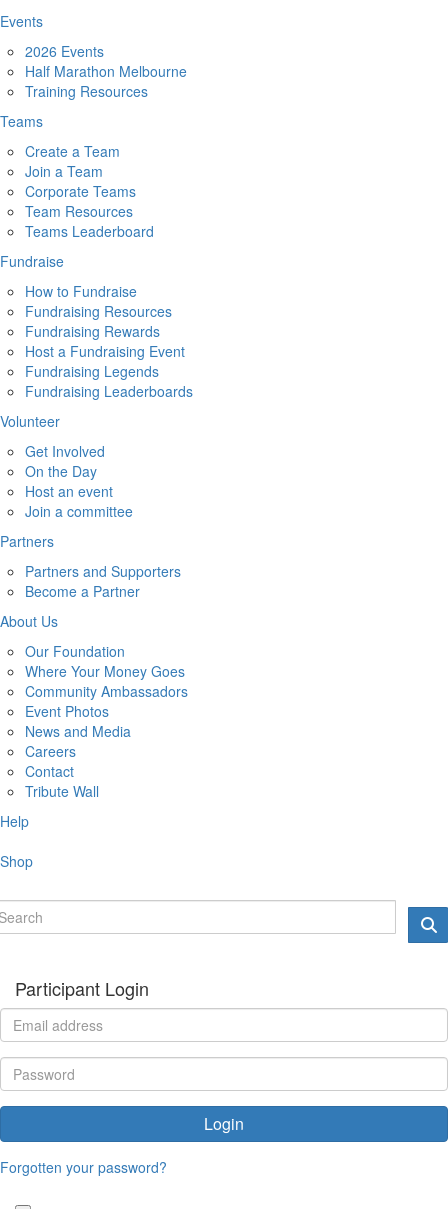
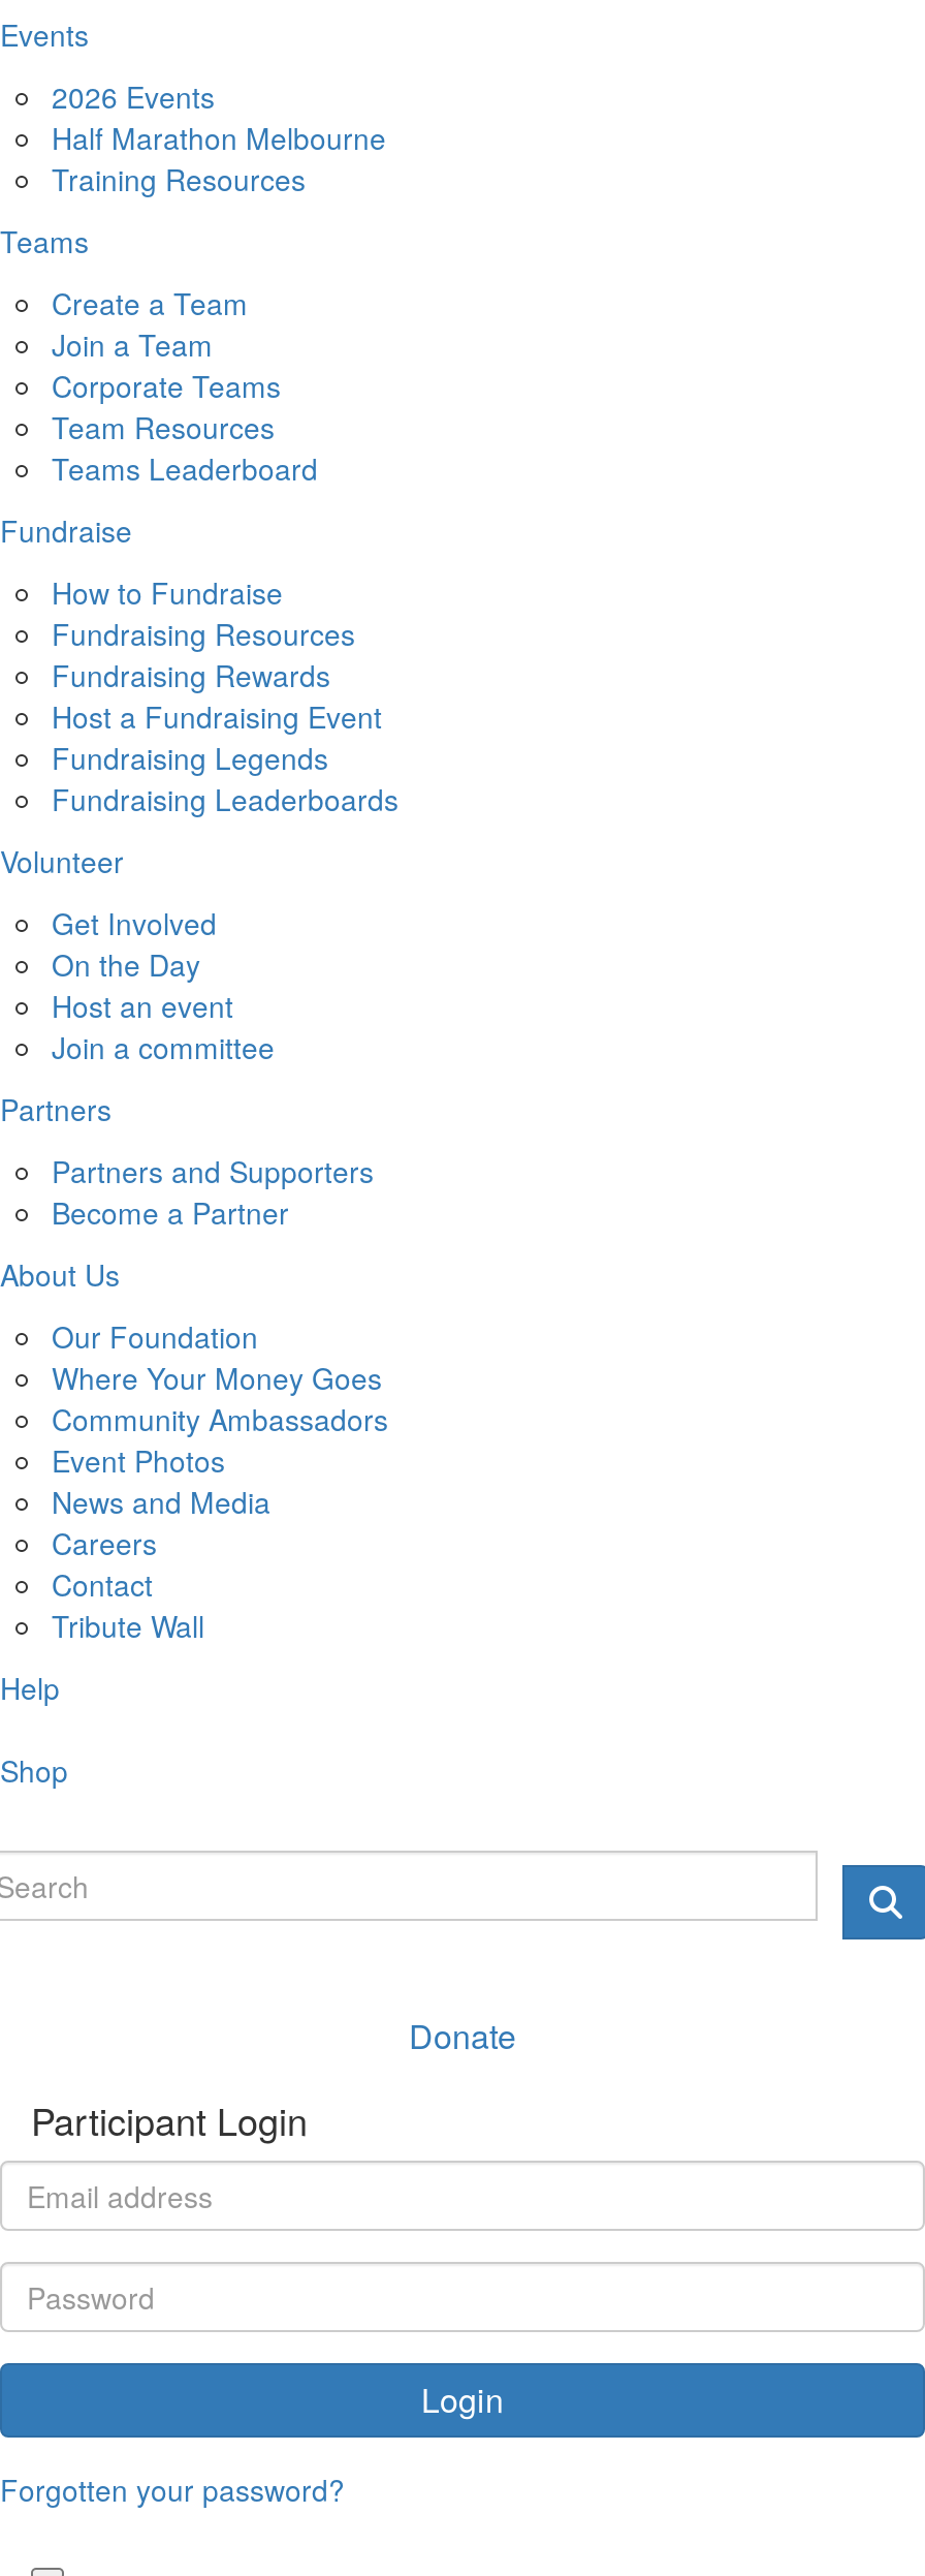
+ Donate
